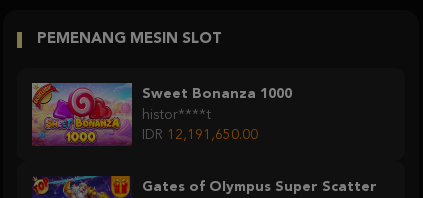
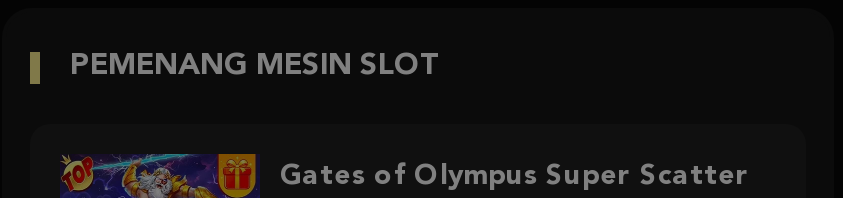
- [image]
- Sweet Bonanza 1000
- histor****t
- IDR 12,191,650.00
